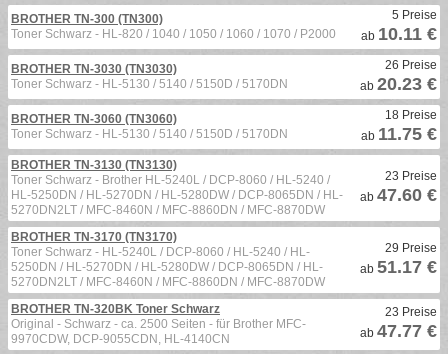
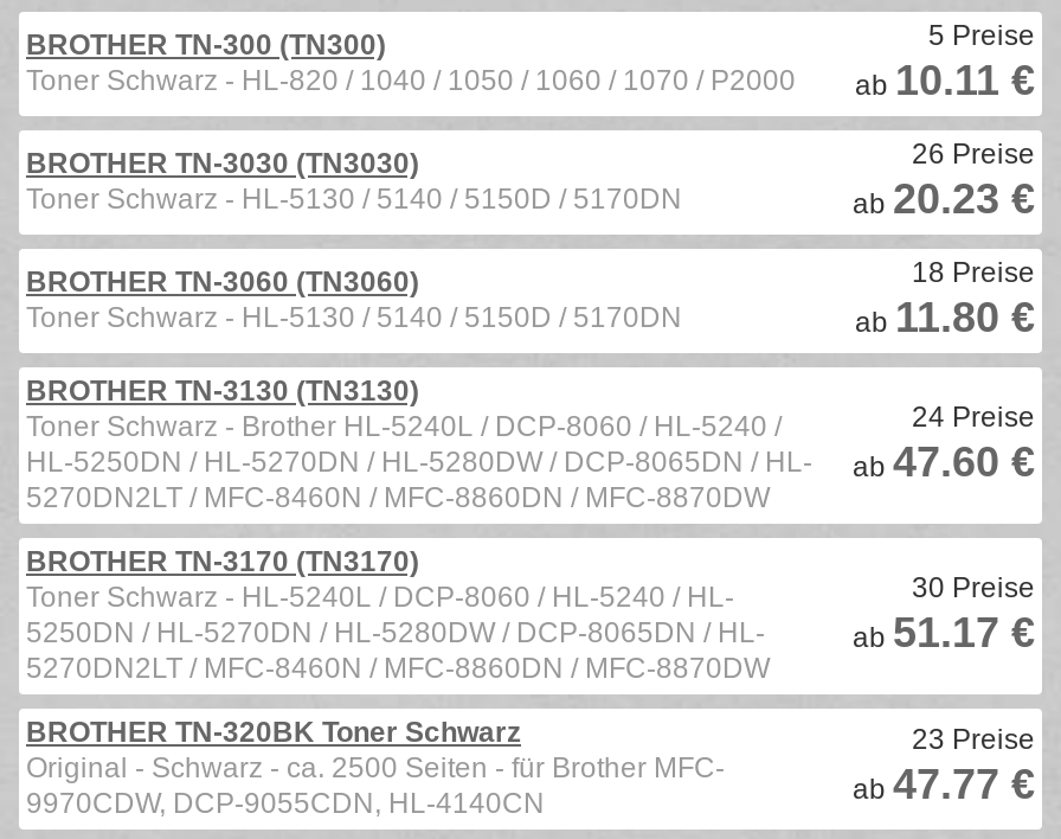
- ab 11.75 €
+ ab 11.80 €

- 23 Preise
+ 24 Preise

- 29 Preise
+ 30 Preise
